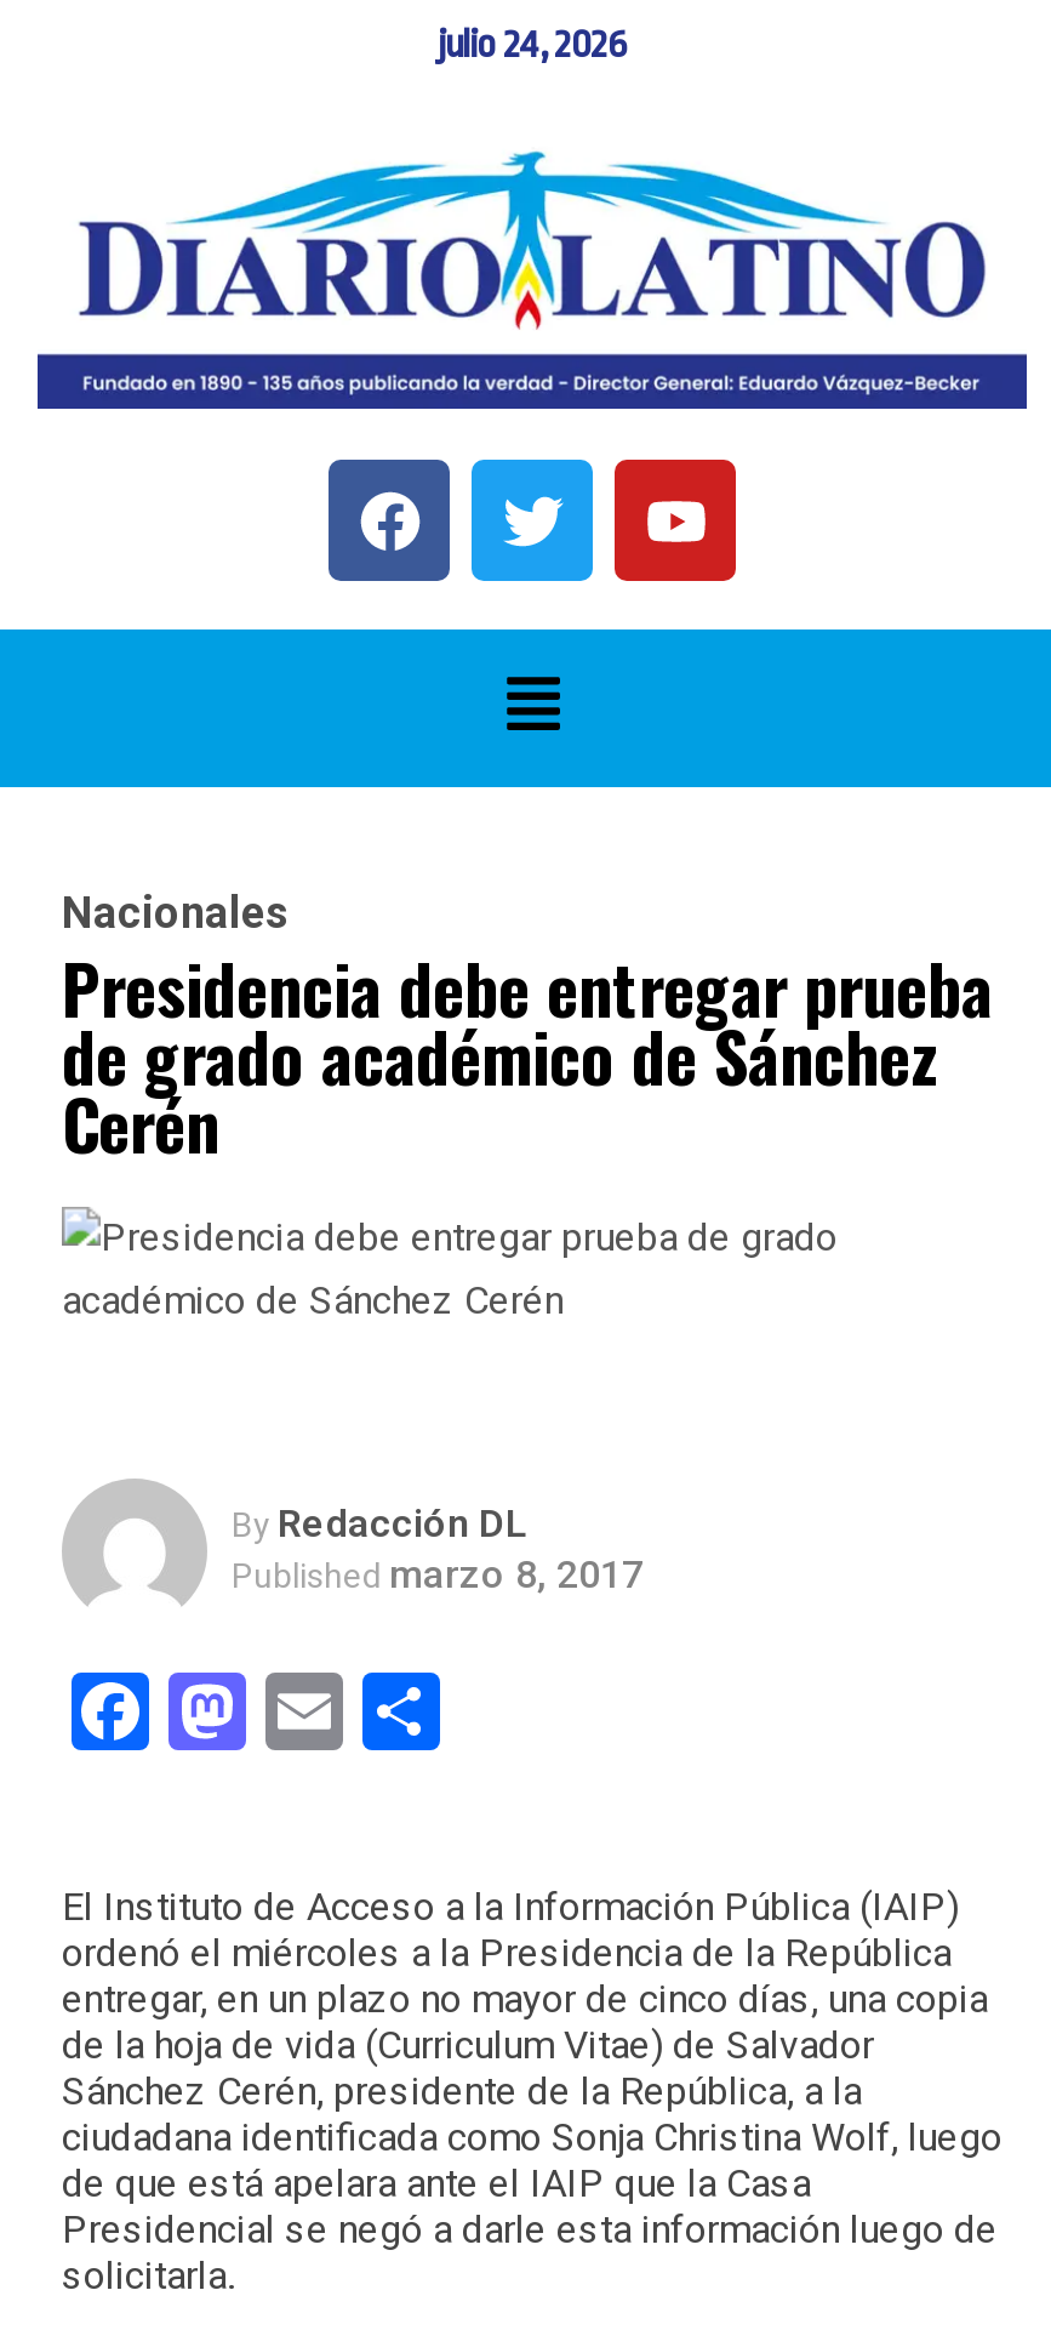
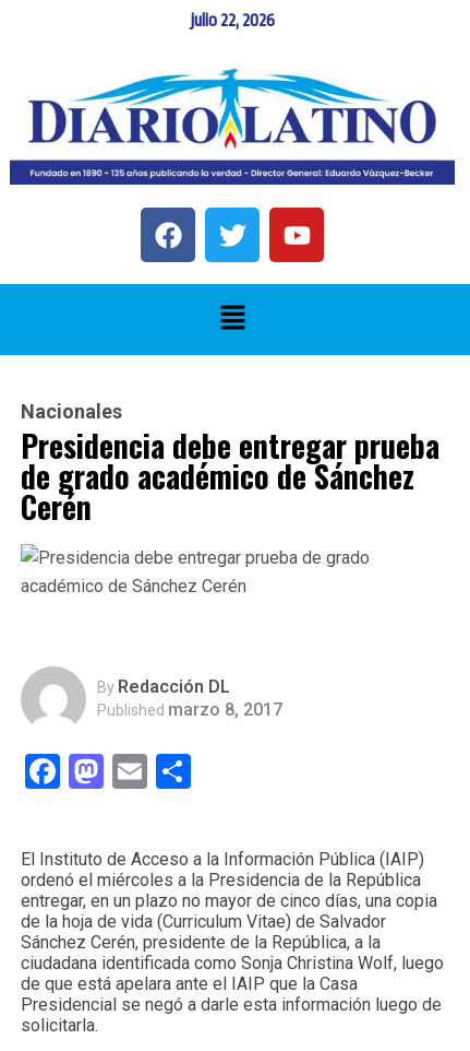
- julio 24, 2026
+ julio 22, 2026
